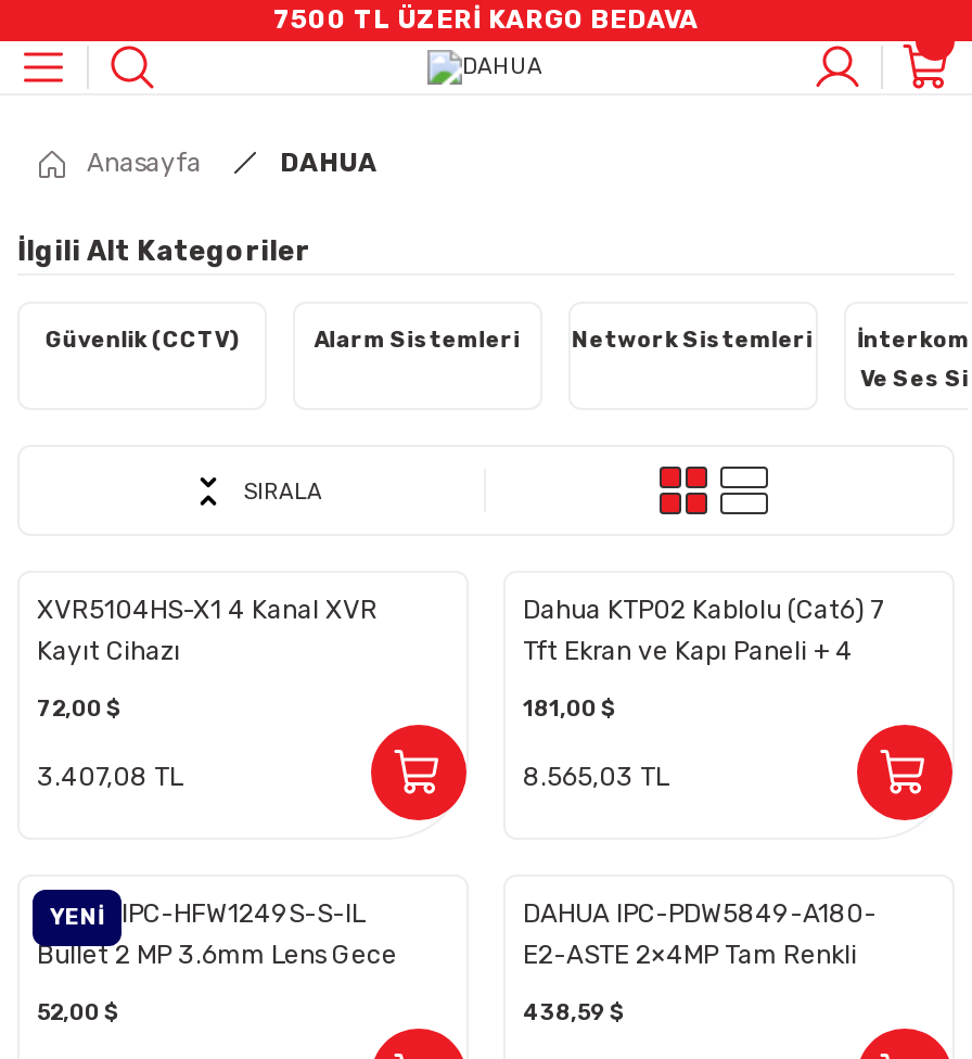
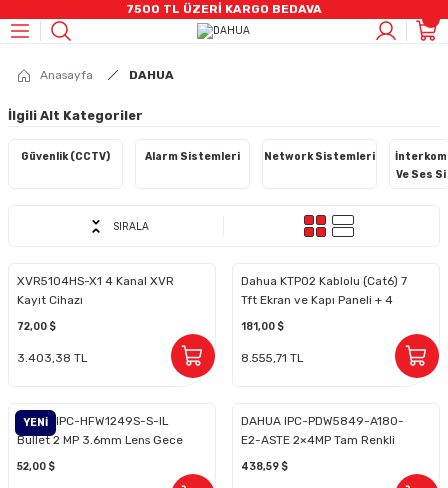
- 3.407,08 TL
+ 3.403,38 TL

- 8.565,03 TL
+ 8.555,71 TL
